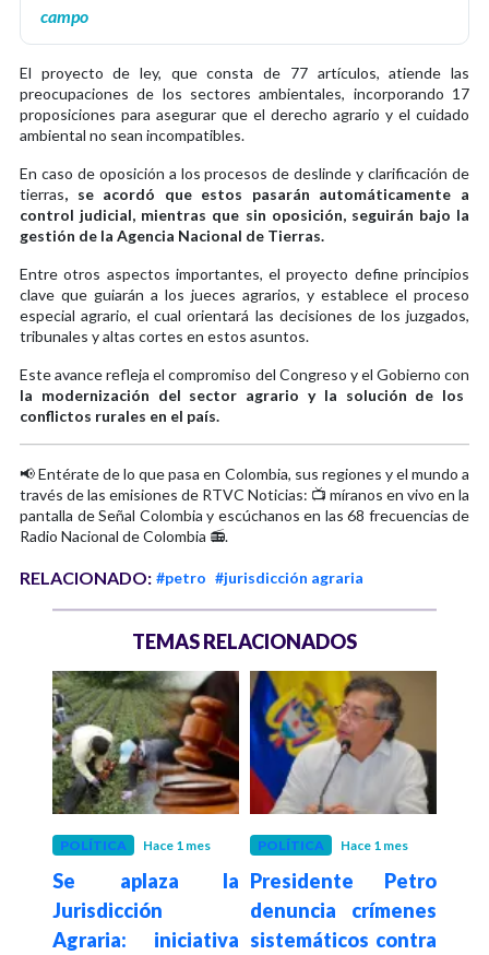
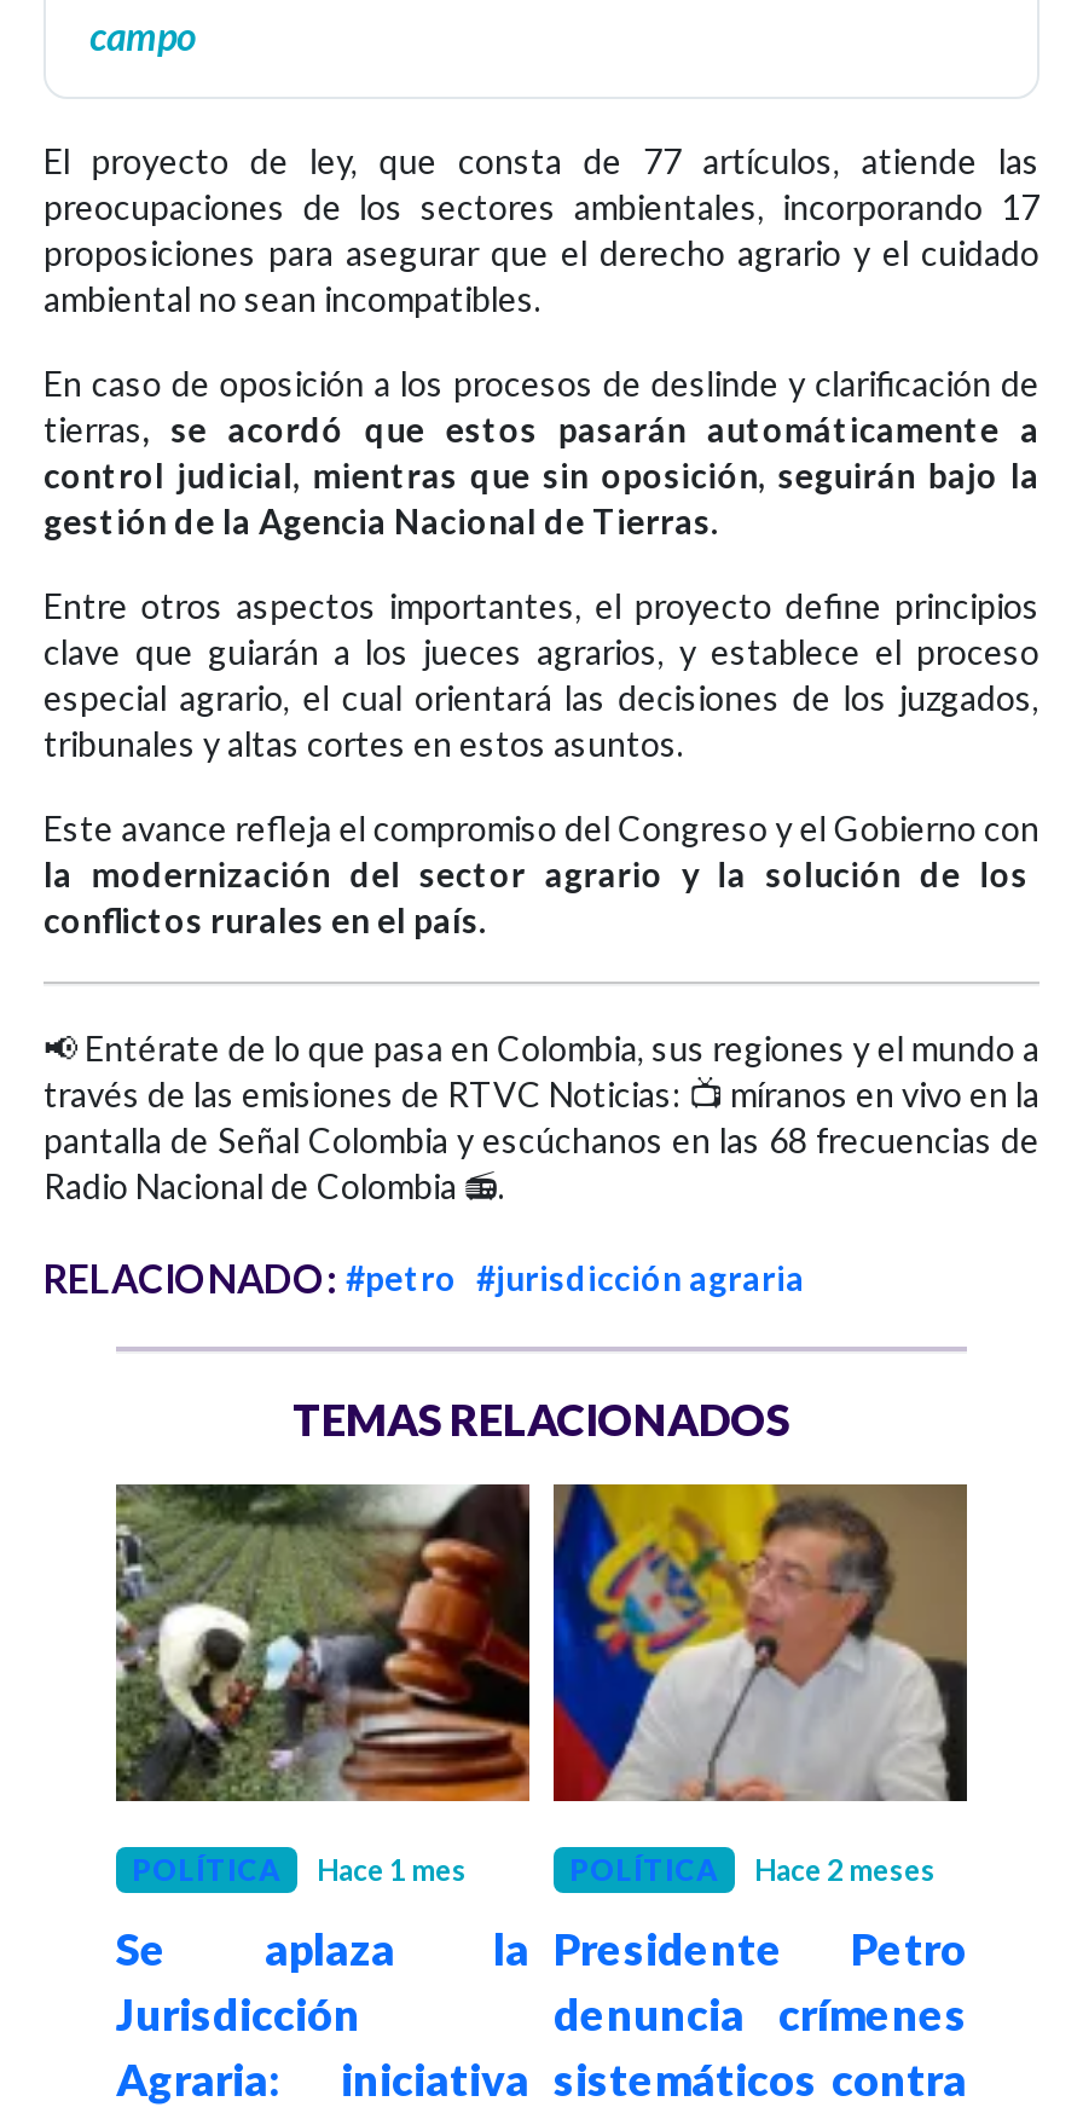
- Hace 1 mes
+ Hace 2 meses
